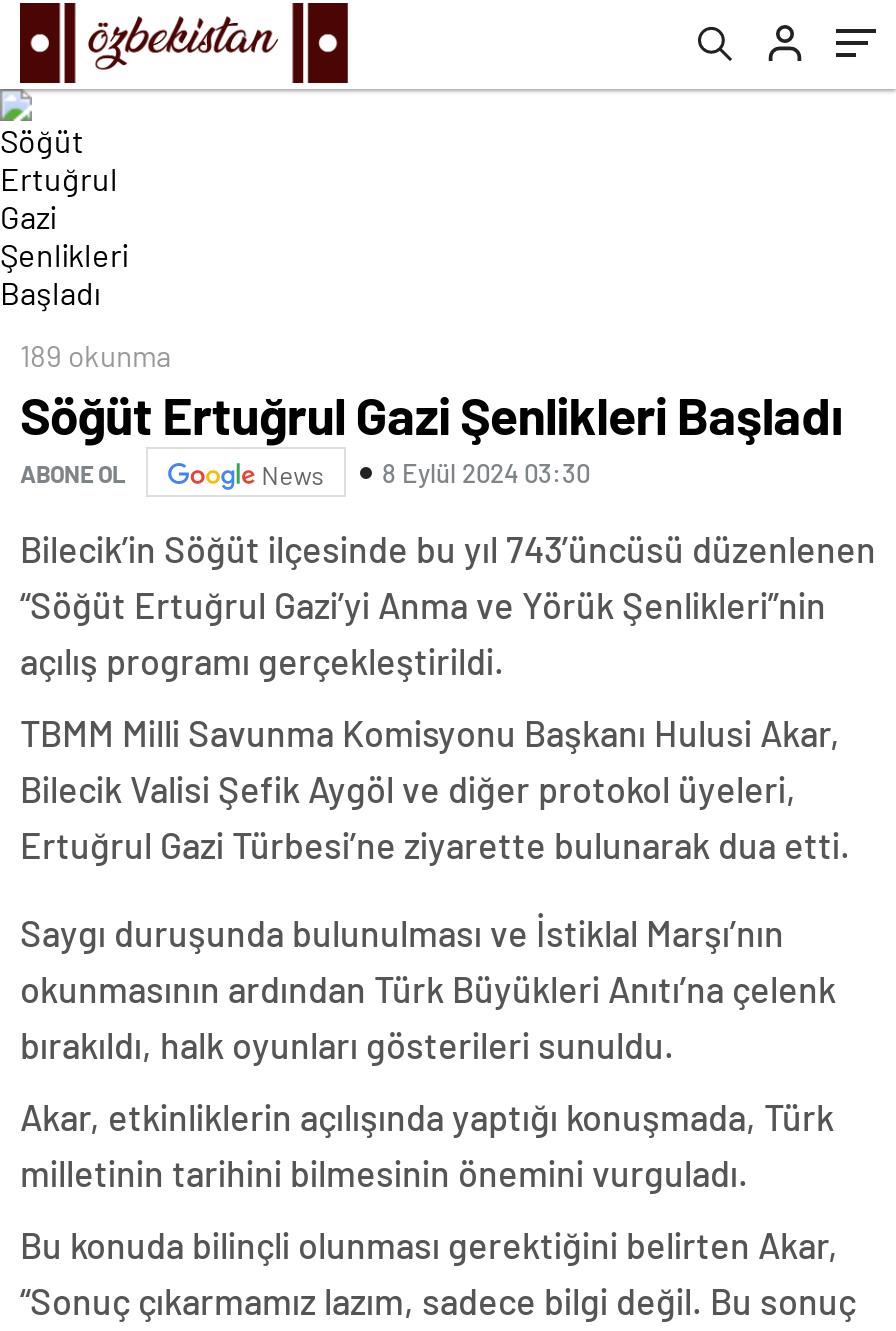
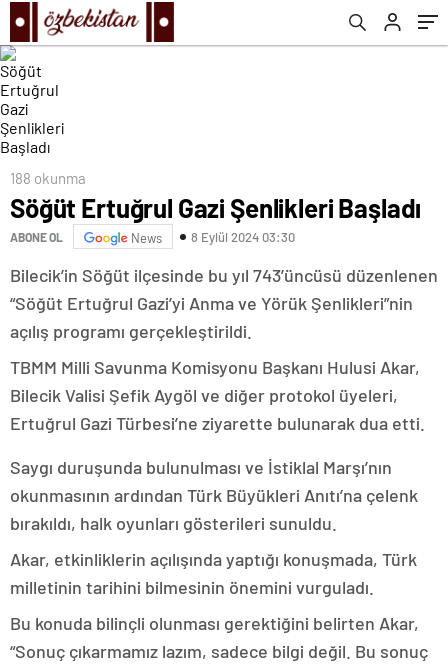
- 189 okunma
+ 188 okunma
